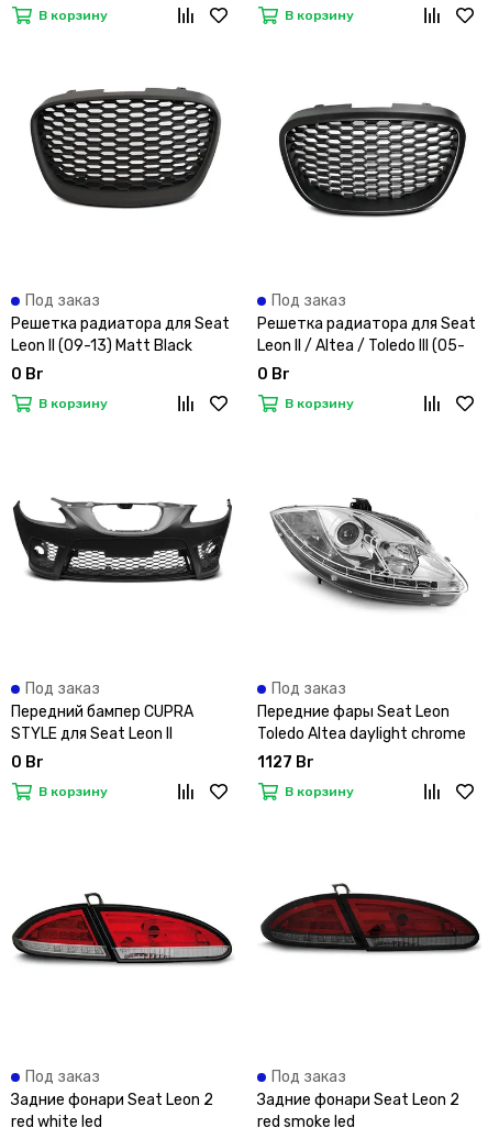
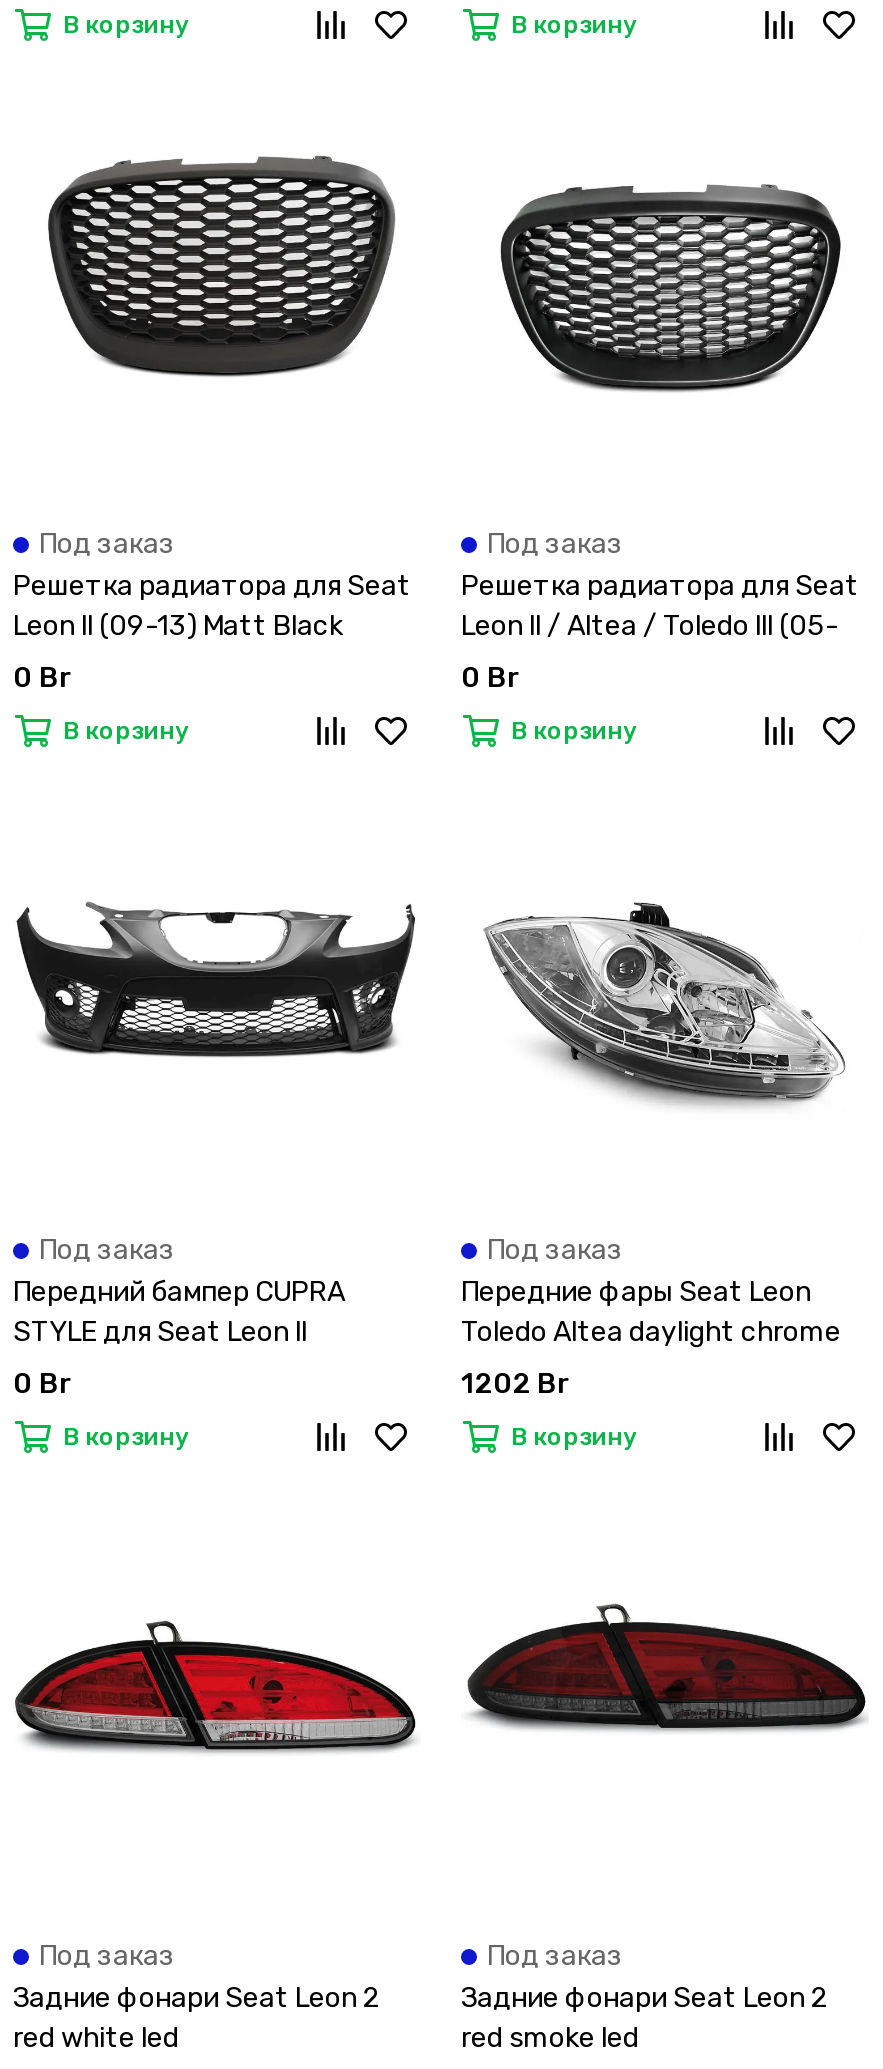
- 1127 Br
+ 1202 Br
